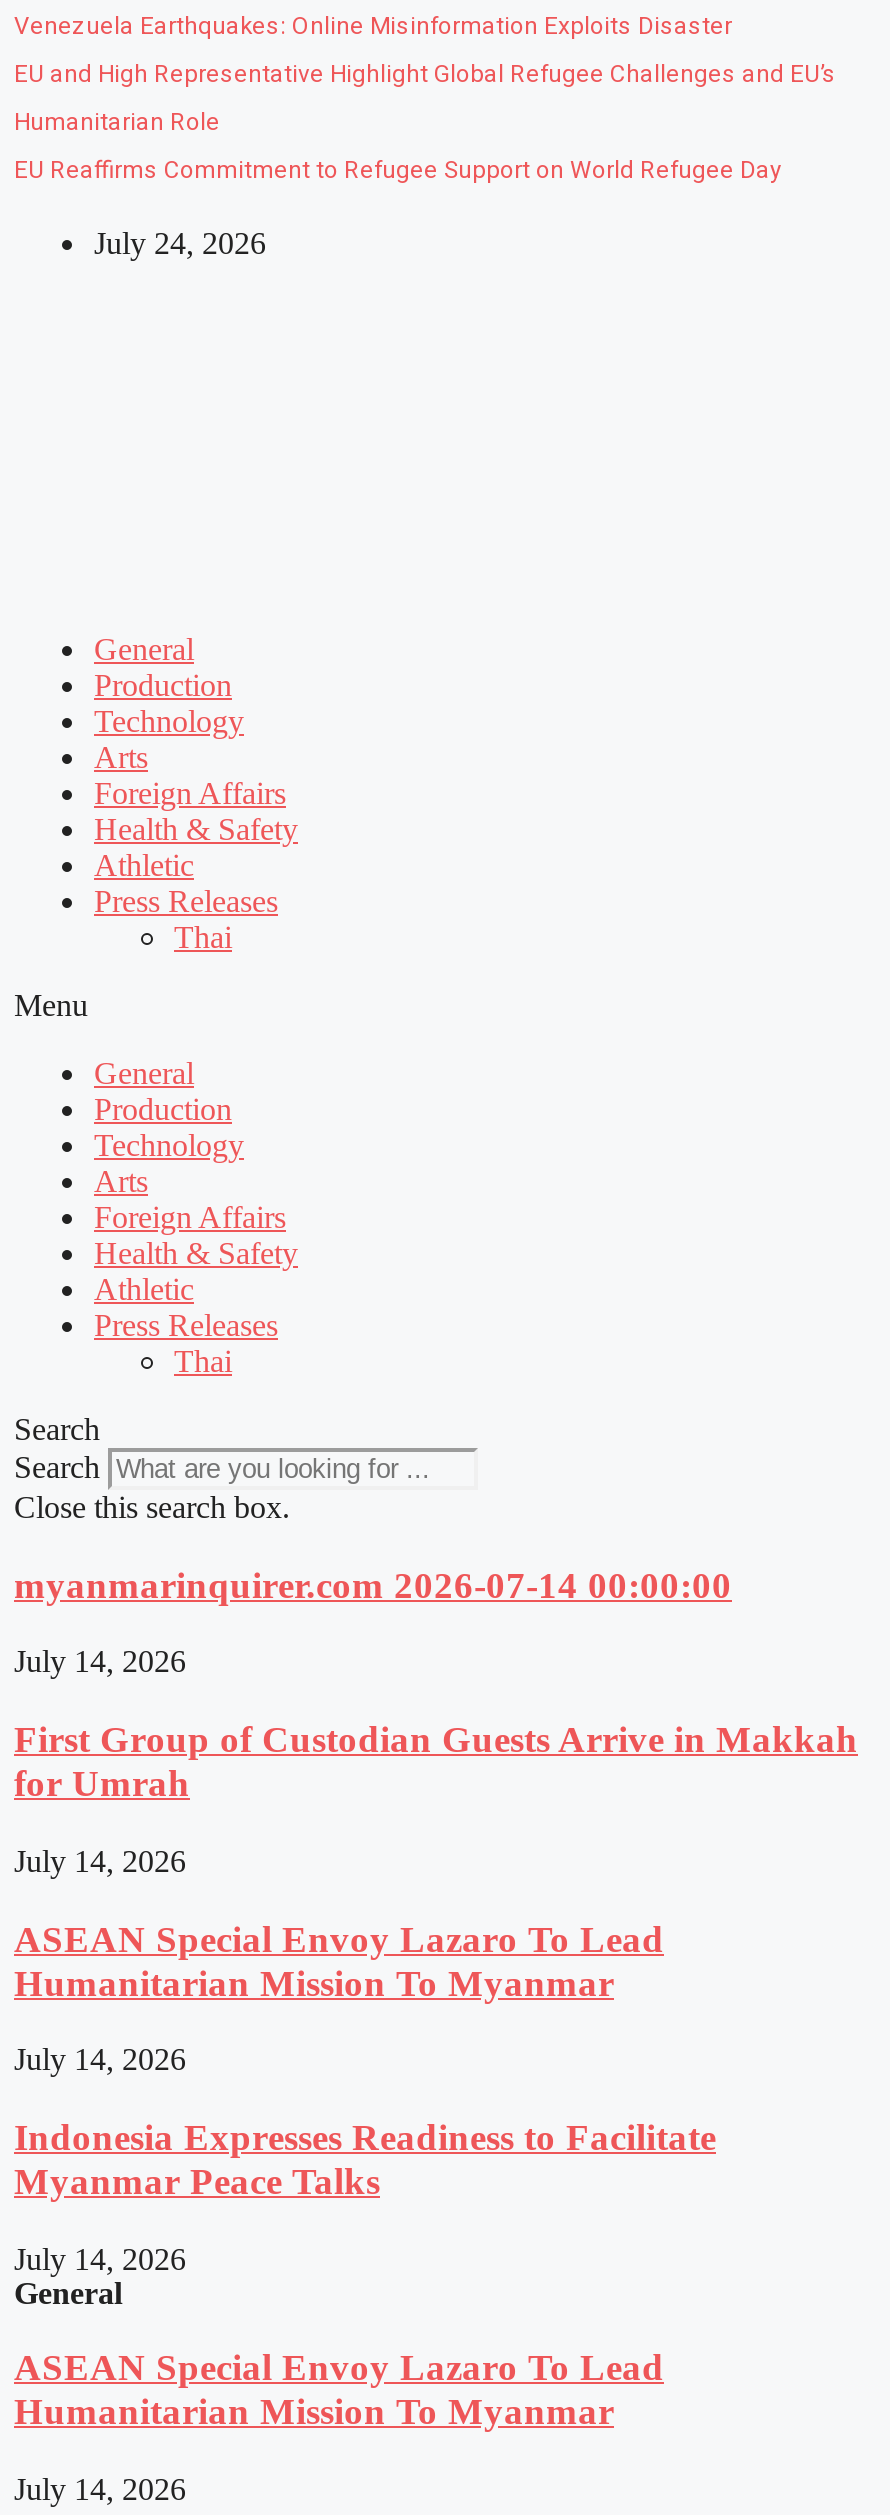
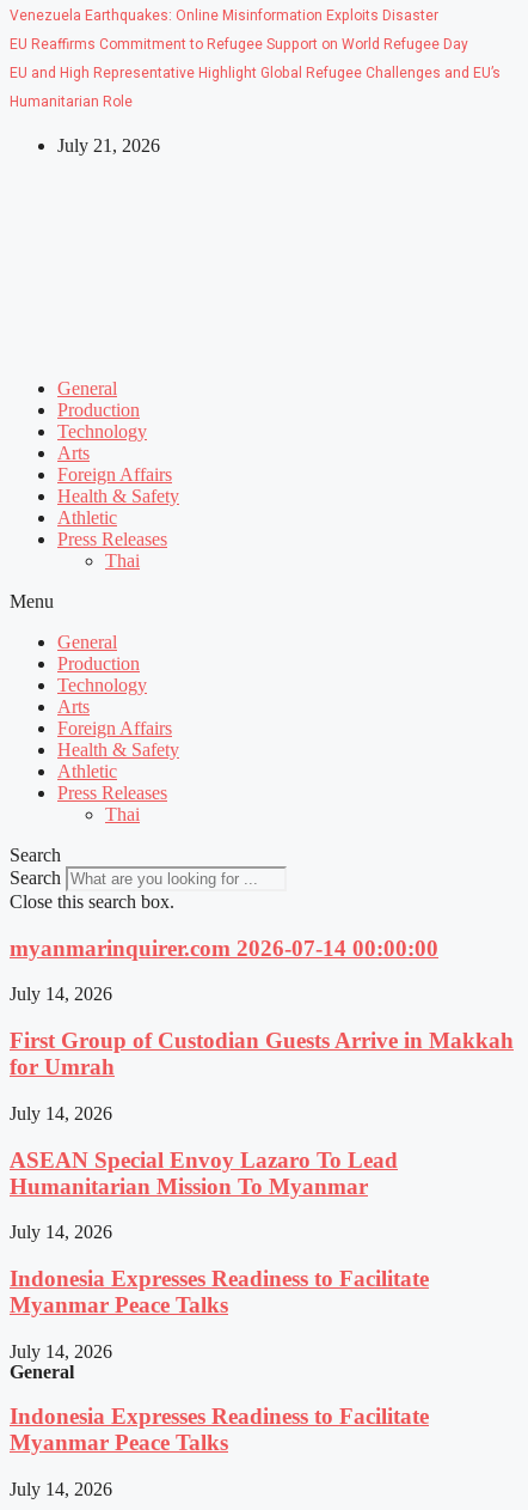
moved down: EU and High Representative Highlight Global Refugee Challenges and EU’s | Humanitarian Role

moved up: EU Reaffirms Commitment to Refugee Support on World Refugee Day

- July 24, 2026
+ July 21, 2026

- ASEAN Special Envoy Lazaro To Lead
- Humanitarian Mission To Myanmar
+ Indonesia Expresses Readiness to Facilitate
+ Myanmar Peace Talks
